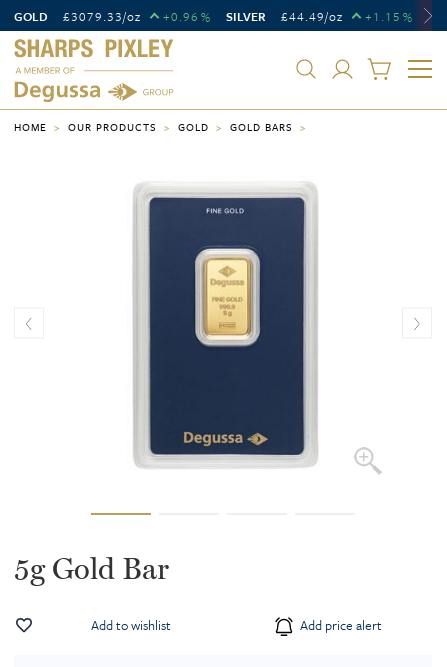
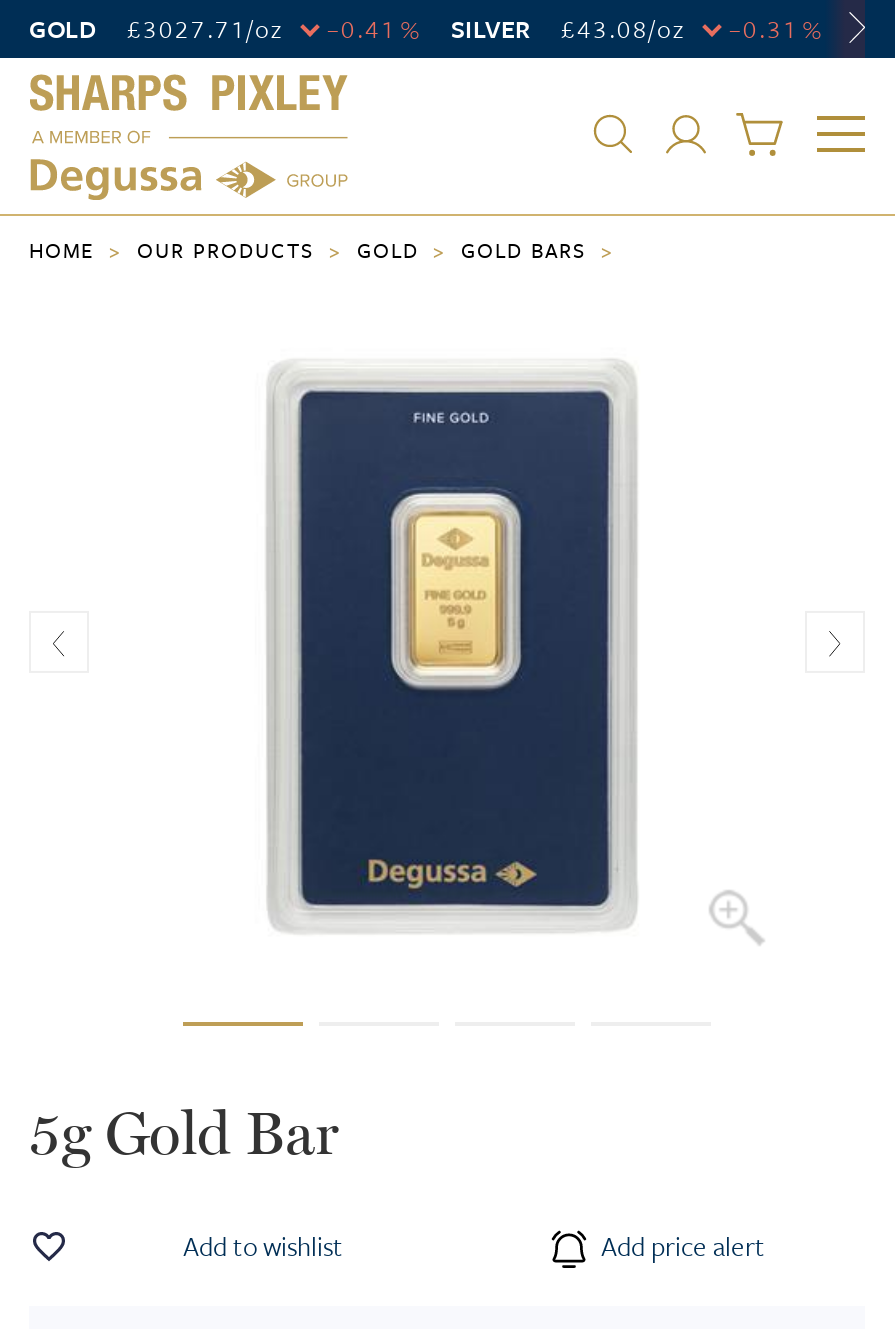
- £3079.33 /oz
+ £3027.71 /oz

- +0.96 %
+ –0.41 %

- £44.49/oz
+ £43.08/oz

- +1.15 %
+ –0.31 %
